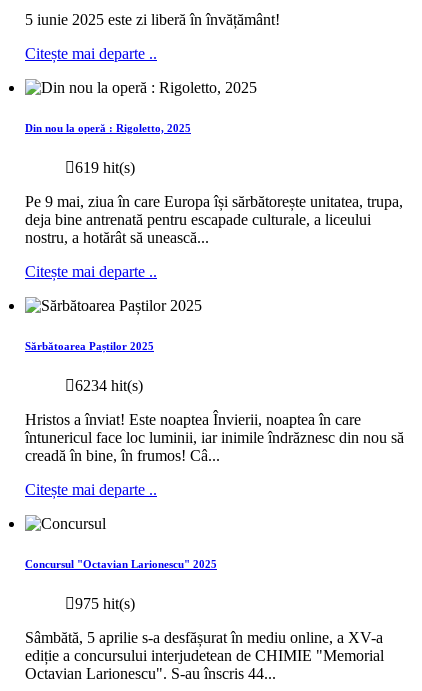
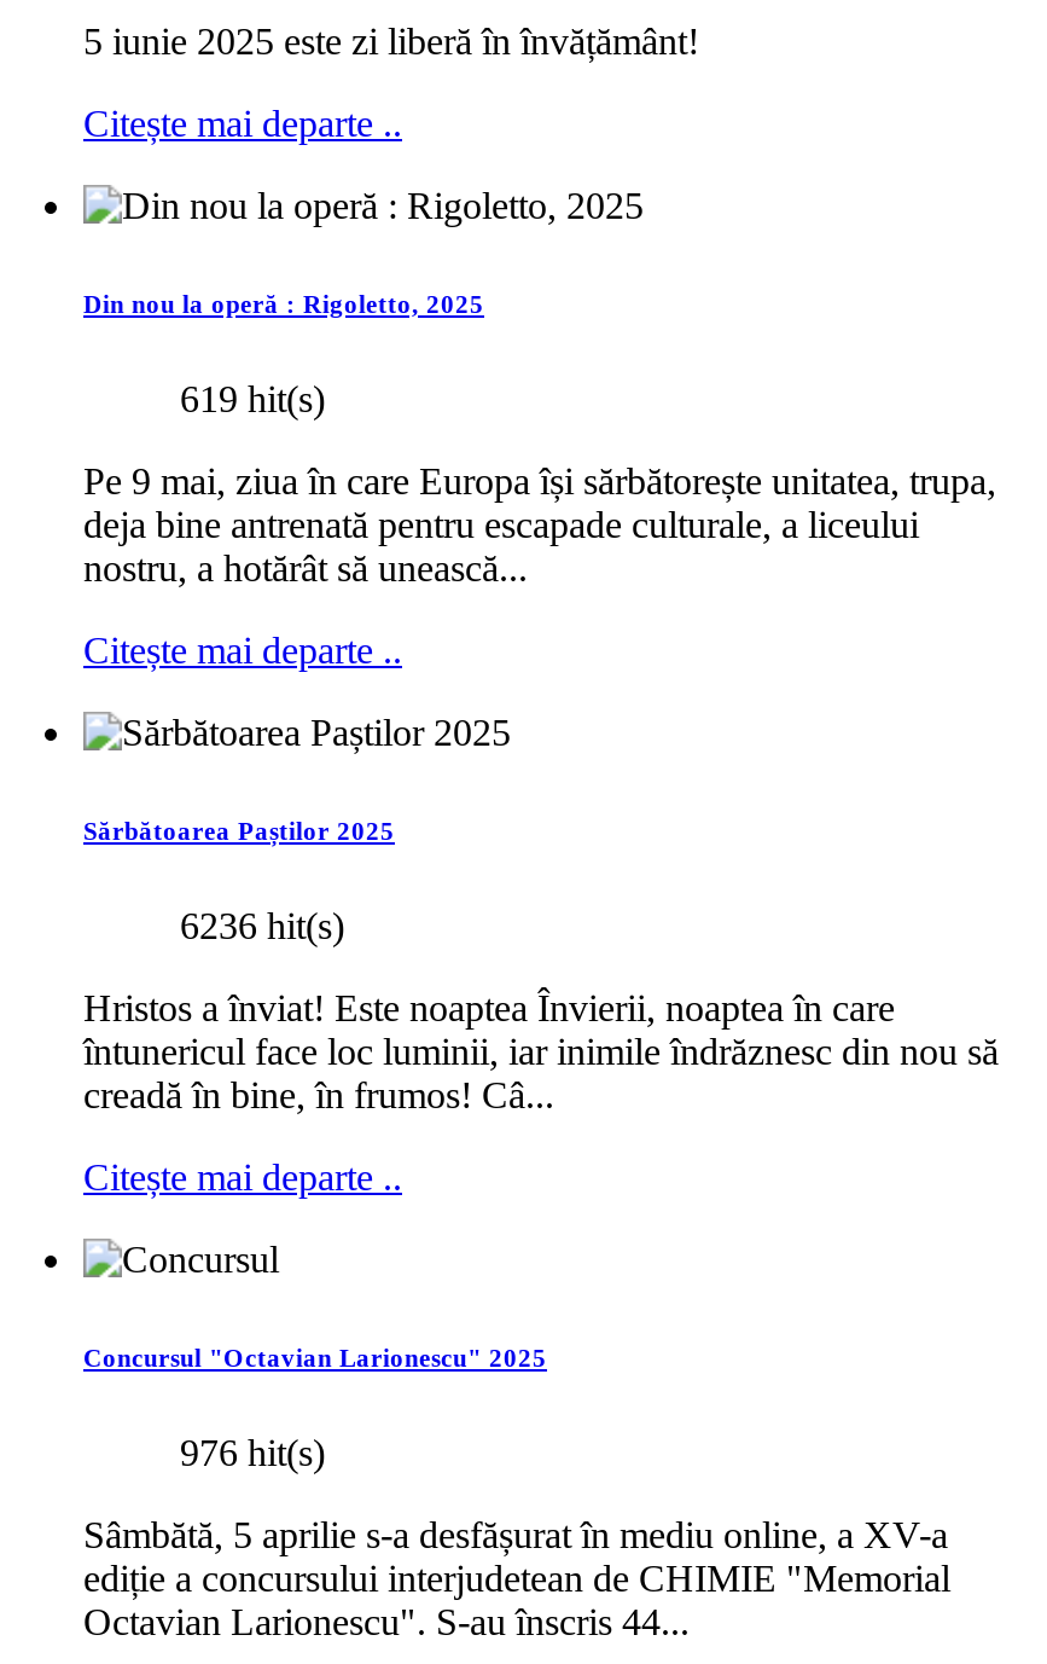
- 6234 hit(s)
+ 6236 hit(s)

- 975 hit(s)
+ 976 hit(s)
